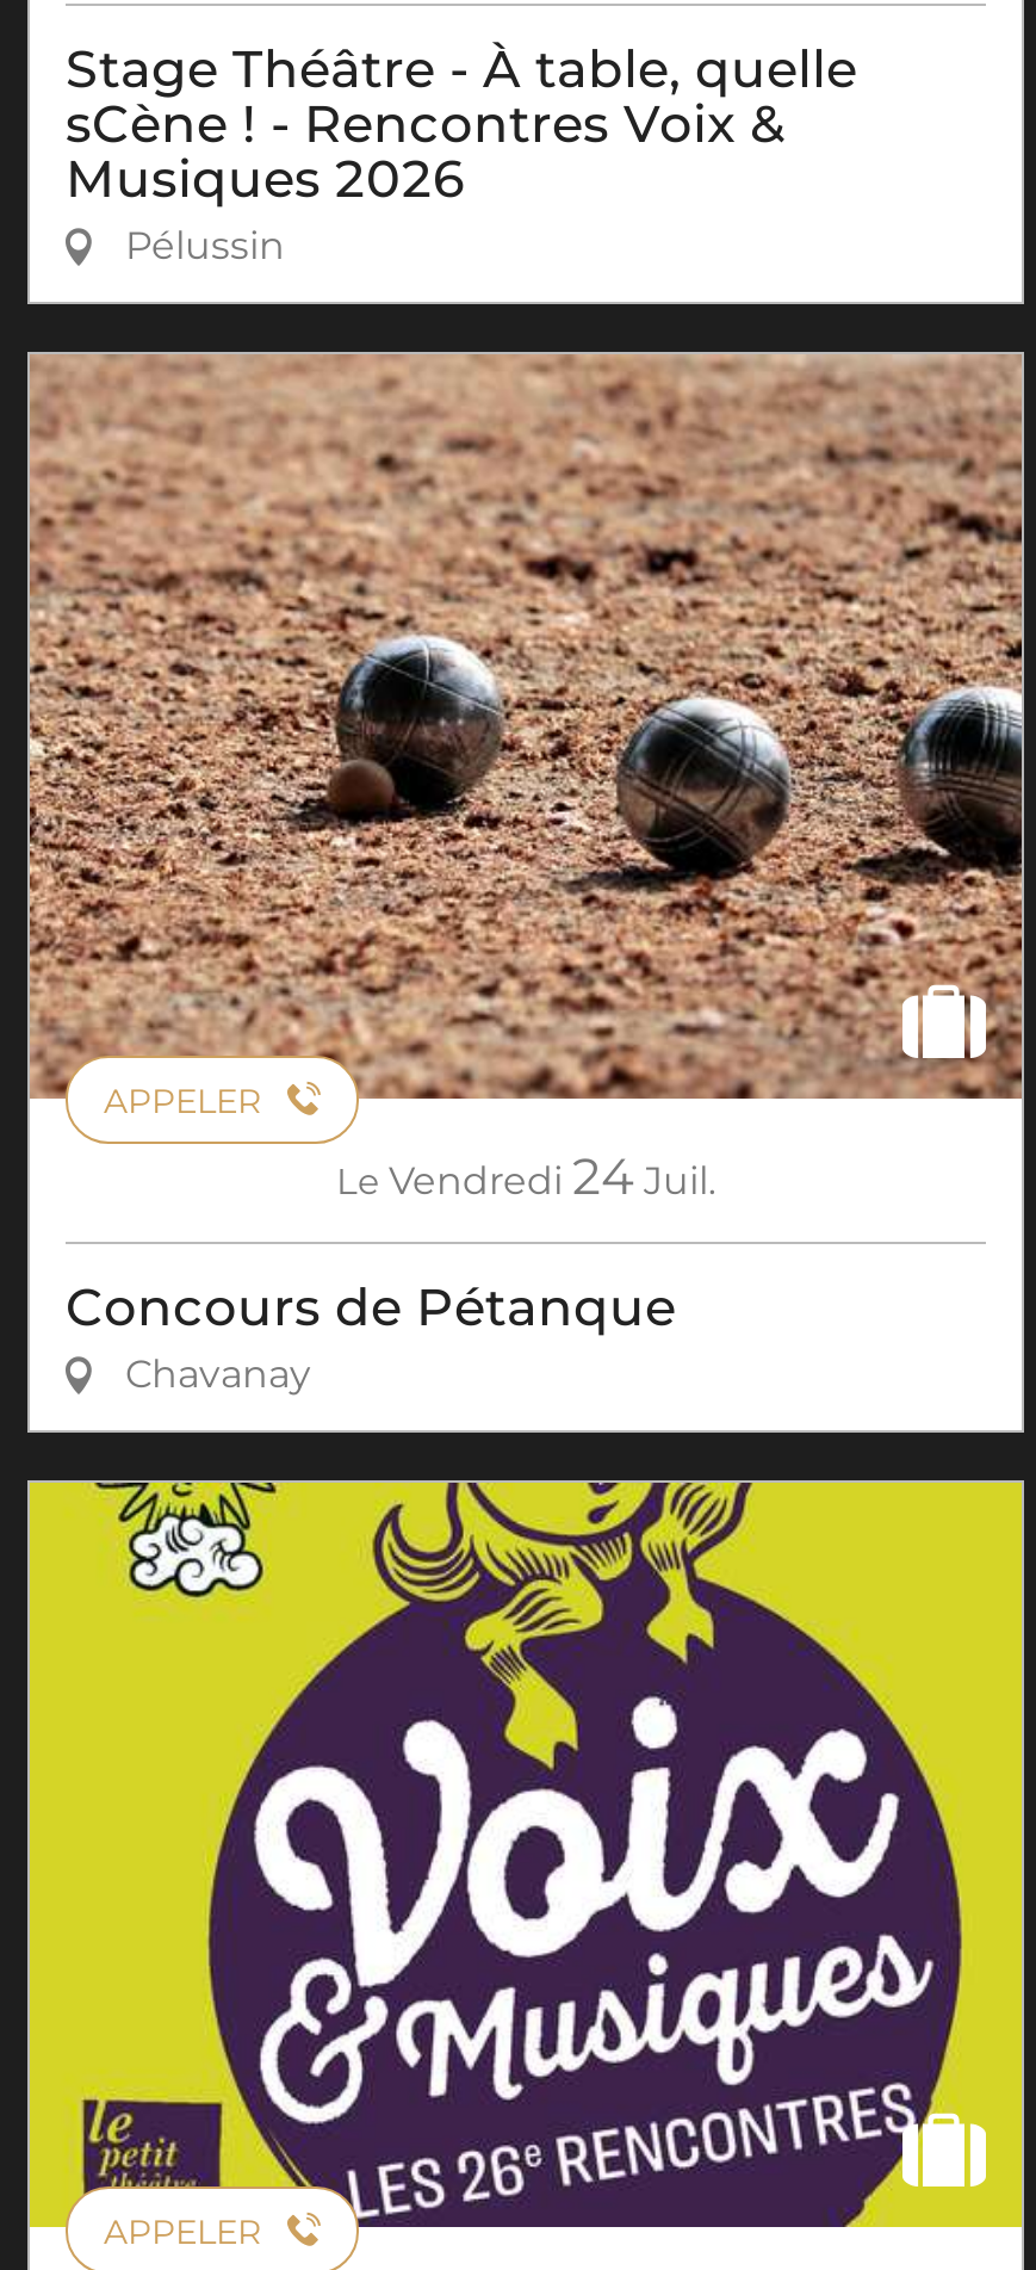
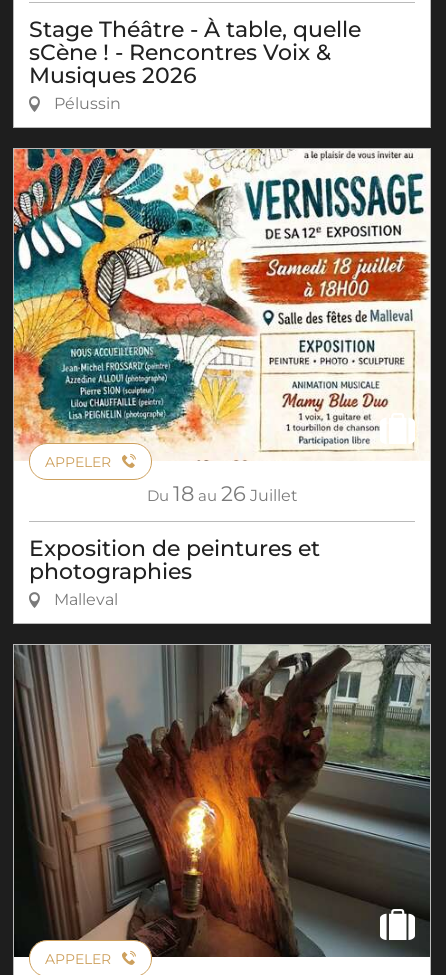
- [image]
- Le Vendredi 24 Juil.
+ [image]
+ Du 18 au 26 Juillet

- Concours de Pétanque
- Chavanay
+ Exposition de peintures et
+ photographies
+ Malleval

- [image]
+ [image]
